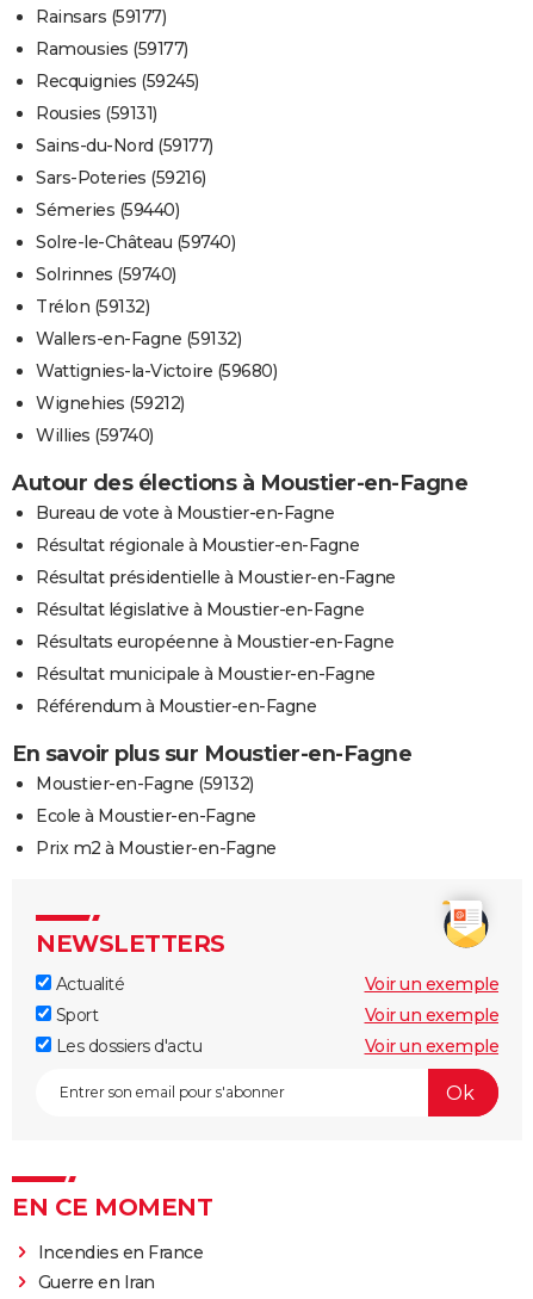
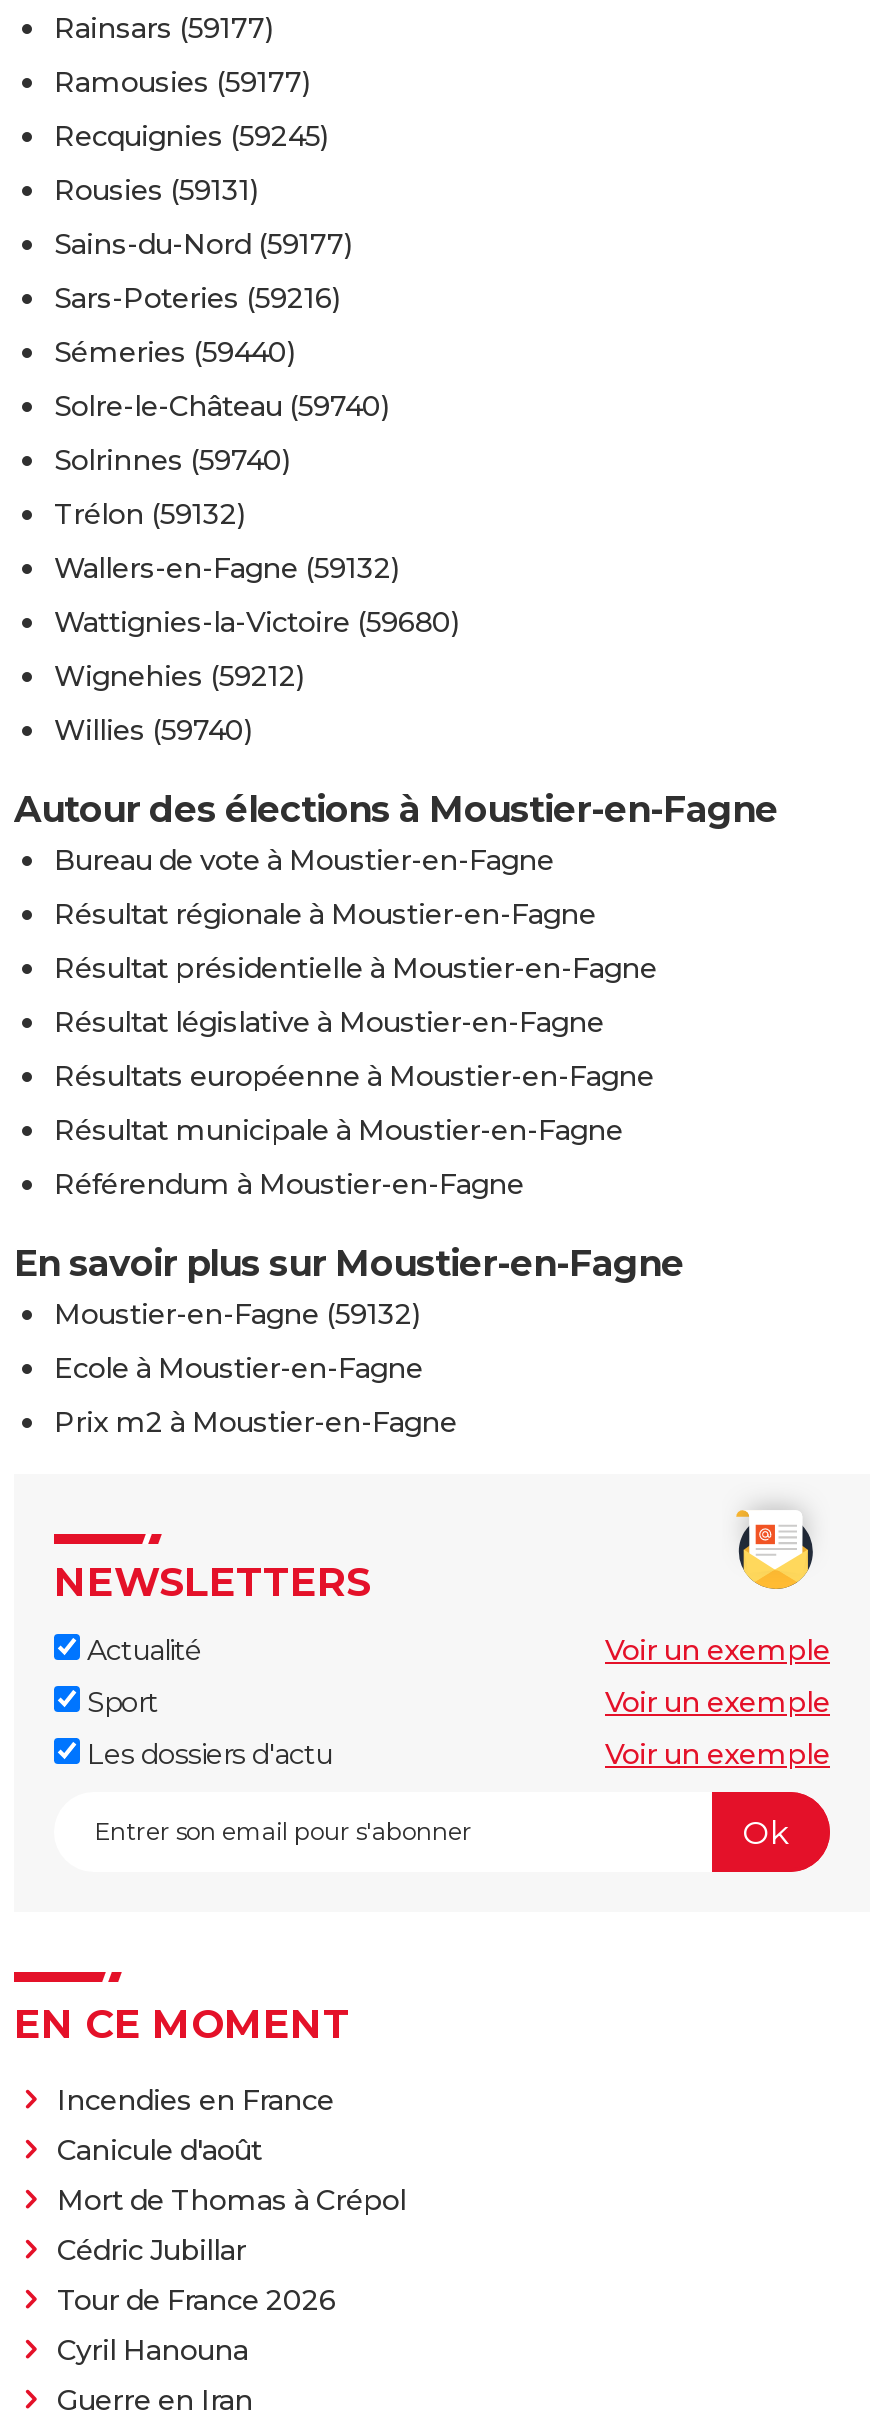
+ Canicule d'août
+ Mort de Thomas à Crépol
+ Cédric Jubillar
+ Tour de France 2026
+ Cyril Hanouna
